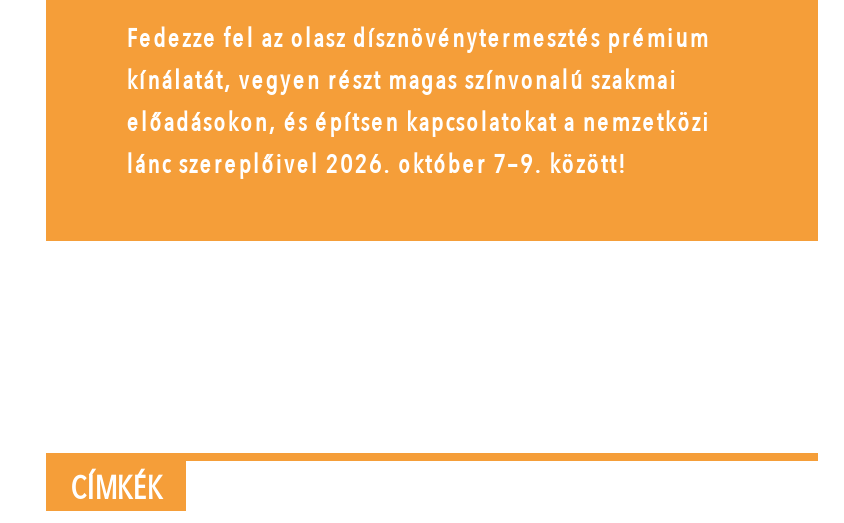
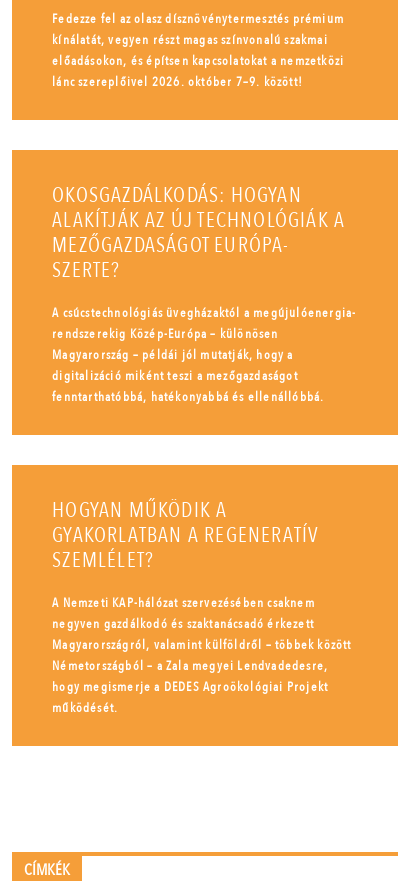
+ OKOSGAZDÁLKODÁS: HOGYAN
+ ALAKÍTJÁK AZ ÚJ TECHNOLÓGIÁK A
+ MEZŐGAZDASÁGOT EURÓPA-
+ SZERTE?
+ A csúcstechnológiás üvegházaktól a megújulóenergia-
+ rendszerekig Közép-Európa – különösen
+ Magyarország – példái jól mutatják, hogy a
+ digitalizáció miként teszi a mezőgazdaságot
+ fenntarthatóbbá, hatékonyabbá és ellenállóbbá.

+ HOGYAN MŰKÖDIK A
+ GYAKORLATBAN A REGENERATÍV
+ SZEMLÉLET?
+ A Nemzeti KAP-hálózat szervezésében csaknem
+ negyven gazdálkodó és szaktanácsadó érkezett
+ Magyarországról, valamint külföldről – többek között
+ Németországból – a Zala megyei Lendvadedesre,
+ hogy megismerje a DEDES Agroökológiai Projekt
+ működését.
